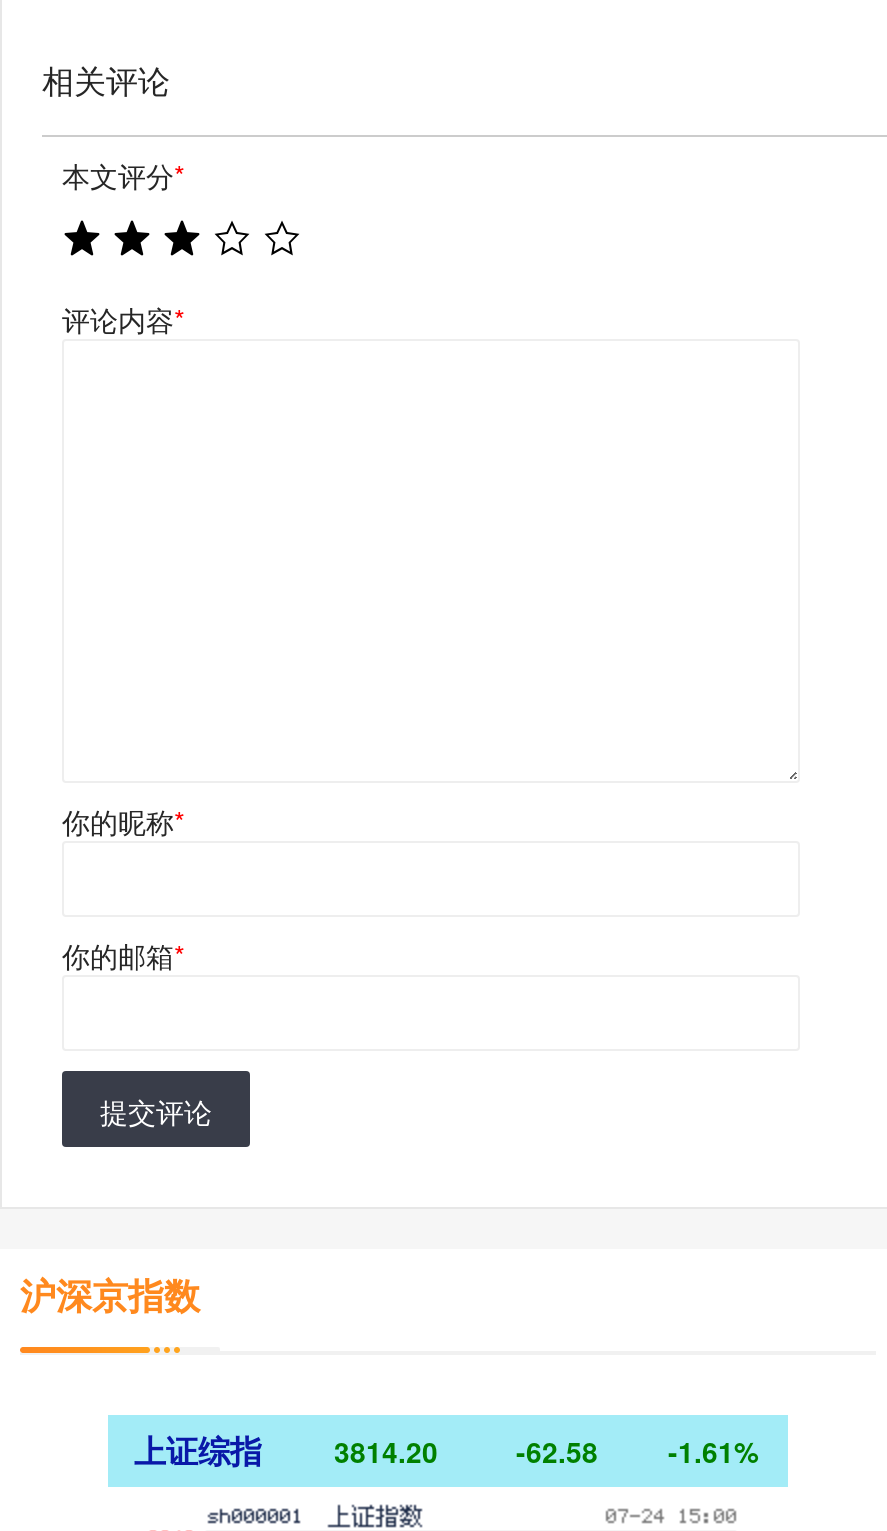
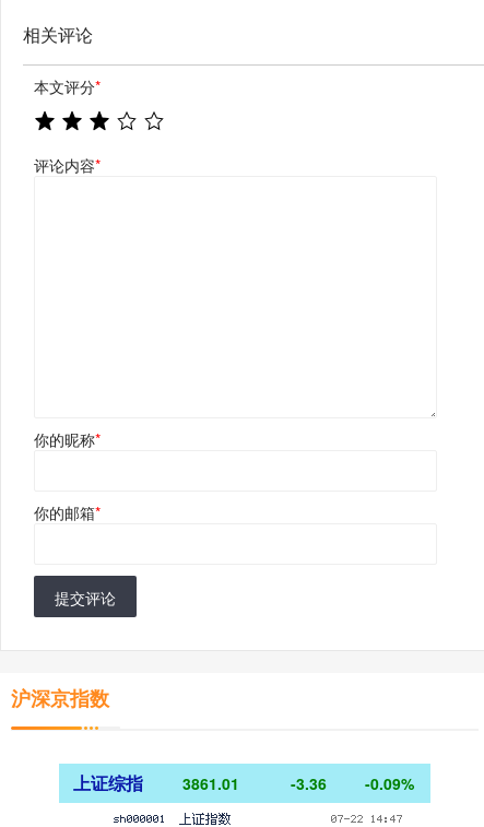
- 3814.20
+ 3861.01

- -62.58
+ -3.36

- -1.61%
+ -0.09%
